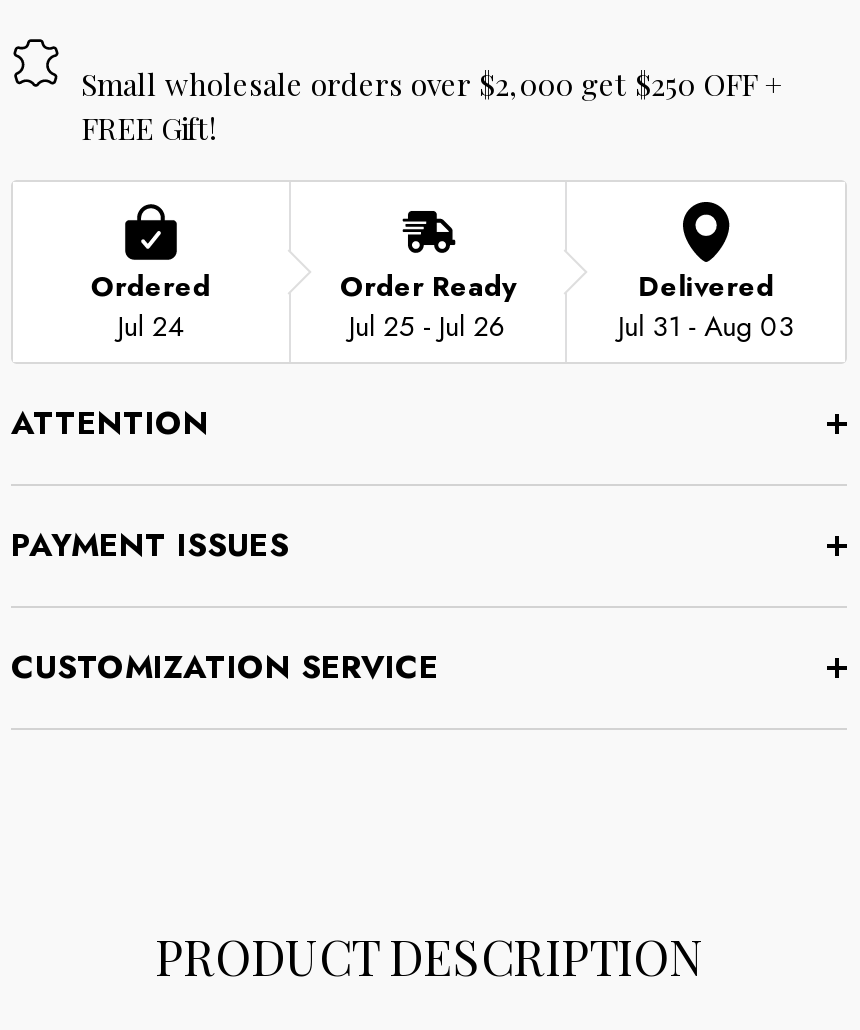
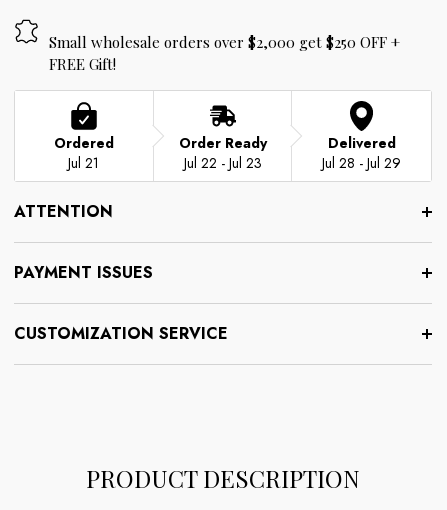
- Jul 24
+ Jul 21

- Jul 25 - Jul 26
+ Jul 22 - Jul 23

- Jul 31 - Aug 03
+ Jul 28 - Jul 29
